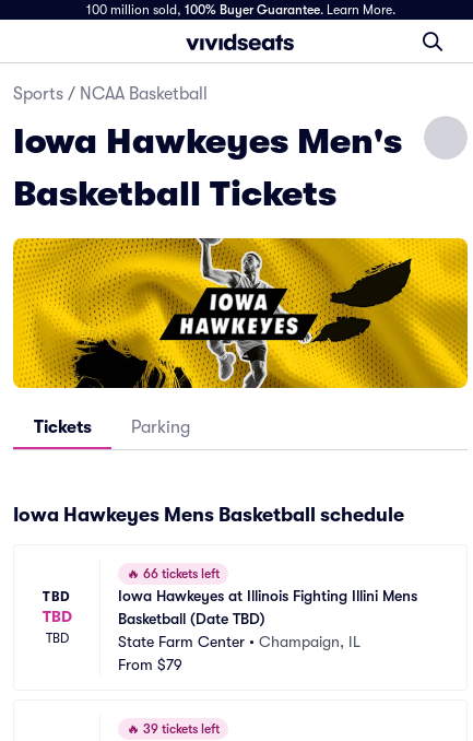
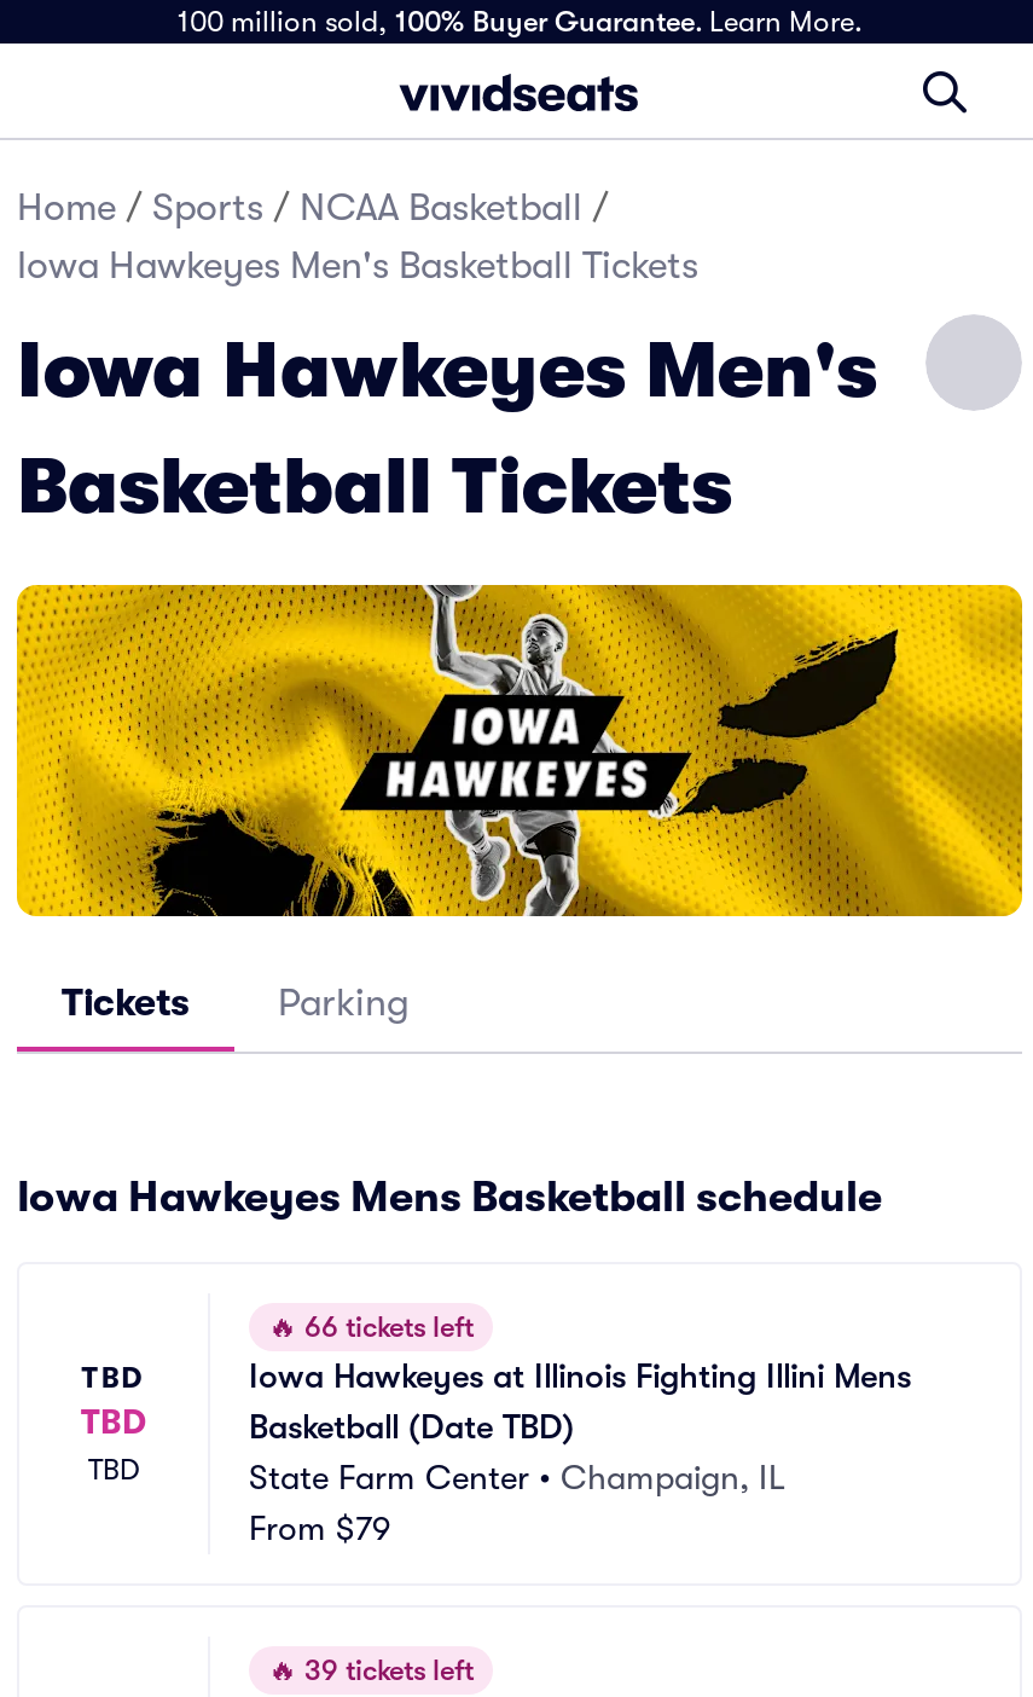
- Sports / NCAA Basketball
+ Home / Sports / NCAA Basketball /
+ Iowa Hawkeyes Men's Basketball Tickets
